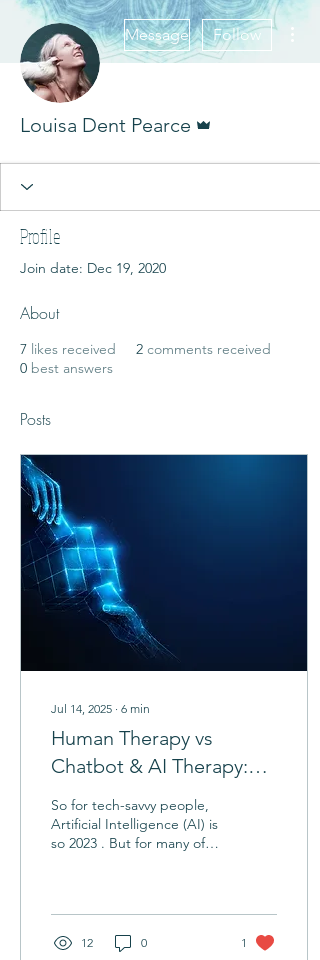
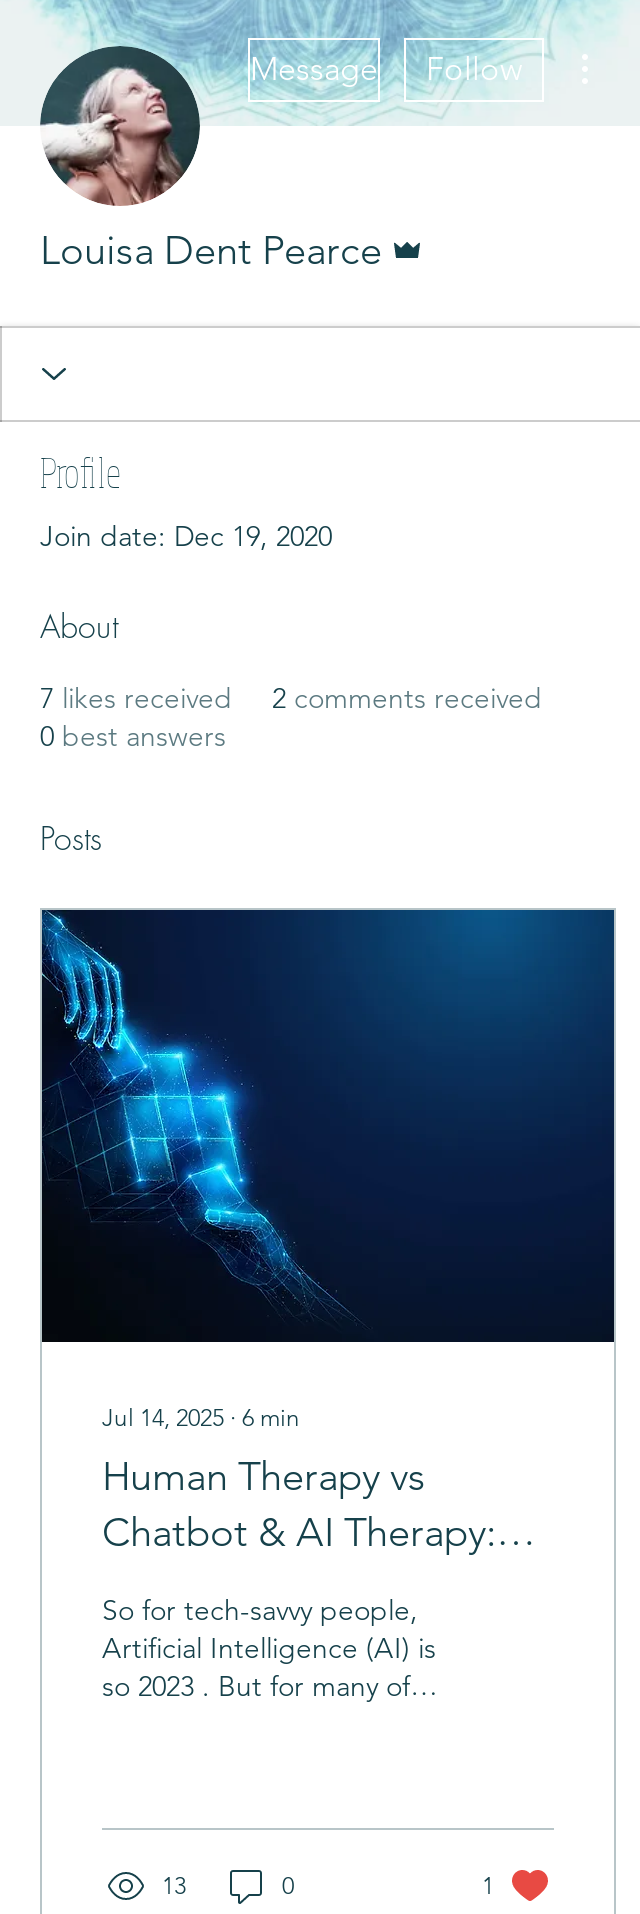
- 12
+ 13
